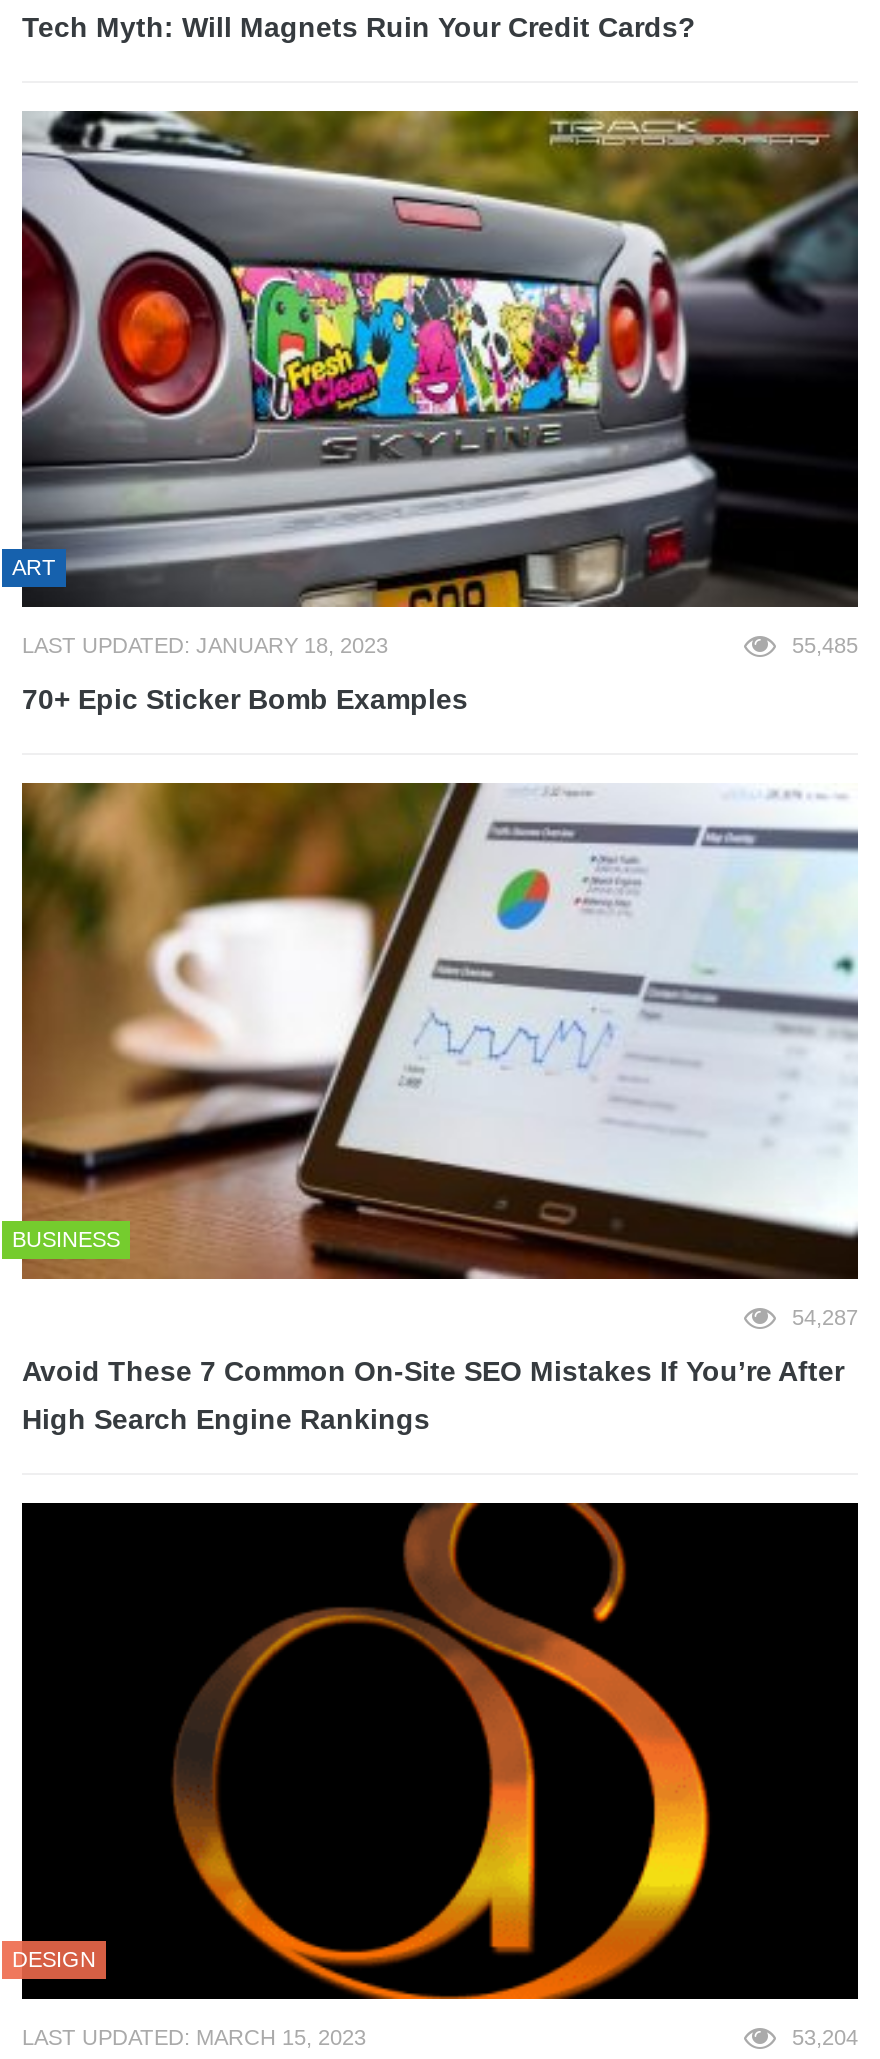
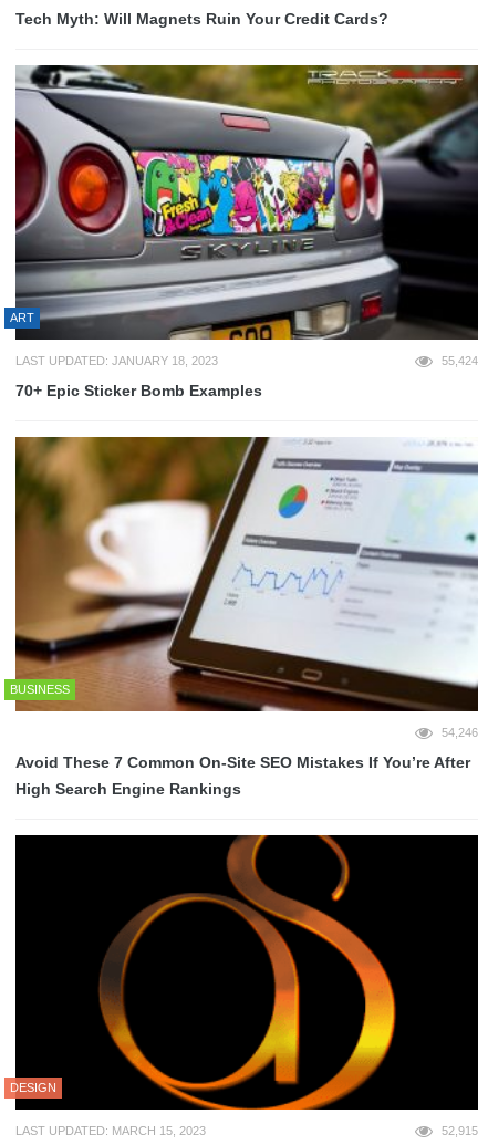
- 55,485
+ 55,424

- 54,287
+ 54,246

- 53,204
+ 52,915
